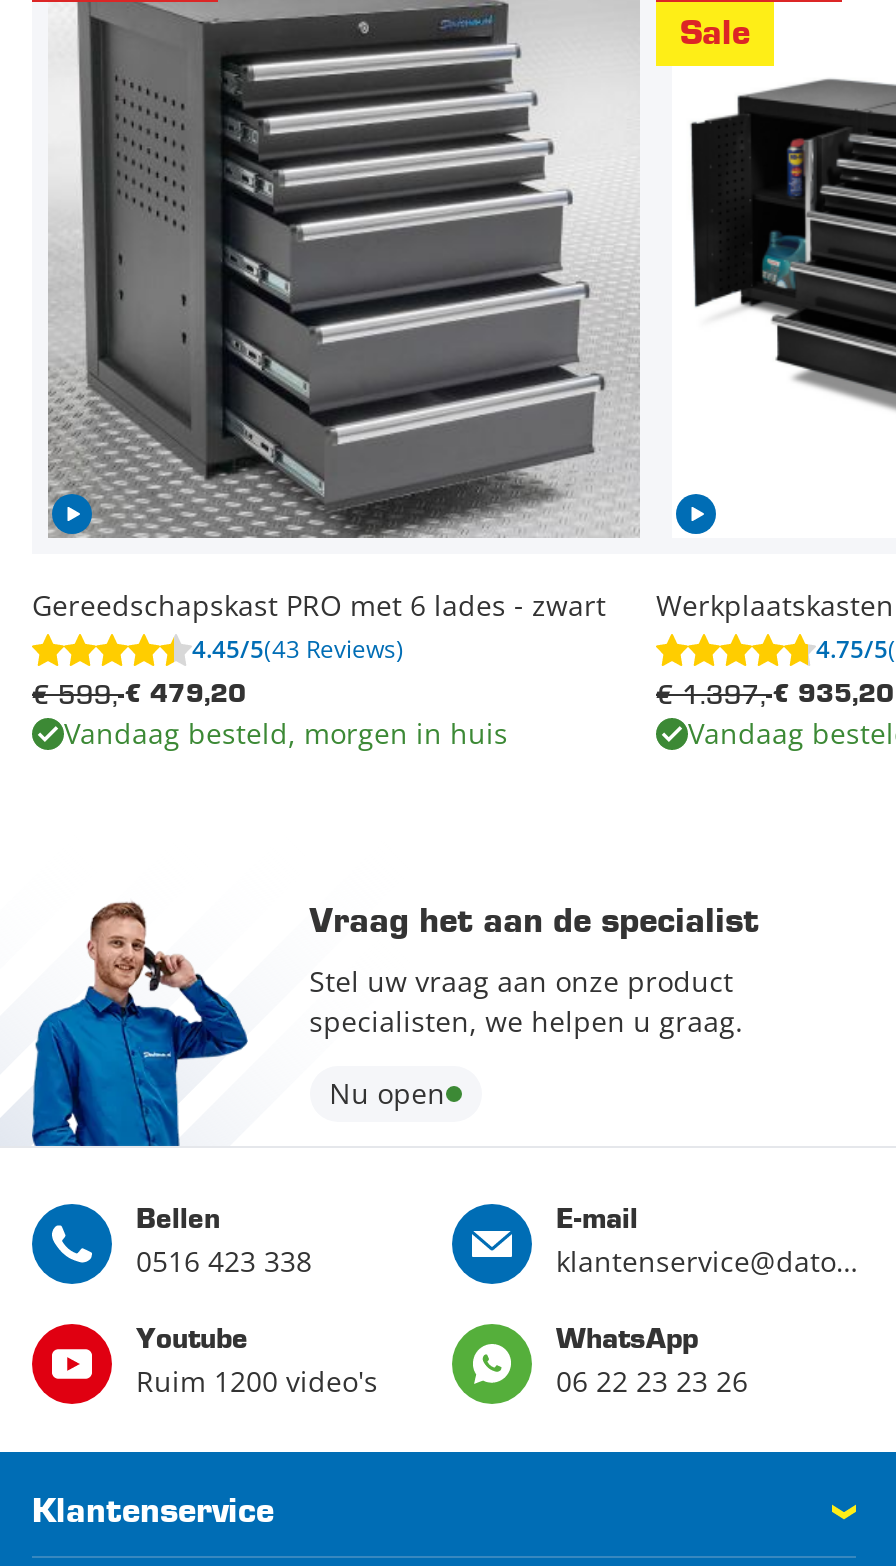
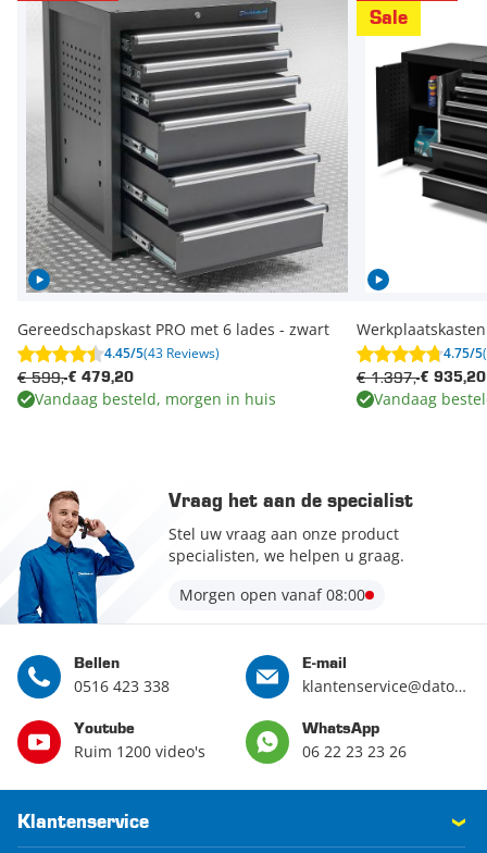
- Nu open
+ Morgen open vanaf 08:00
